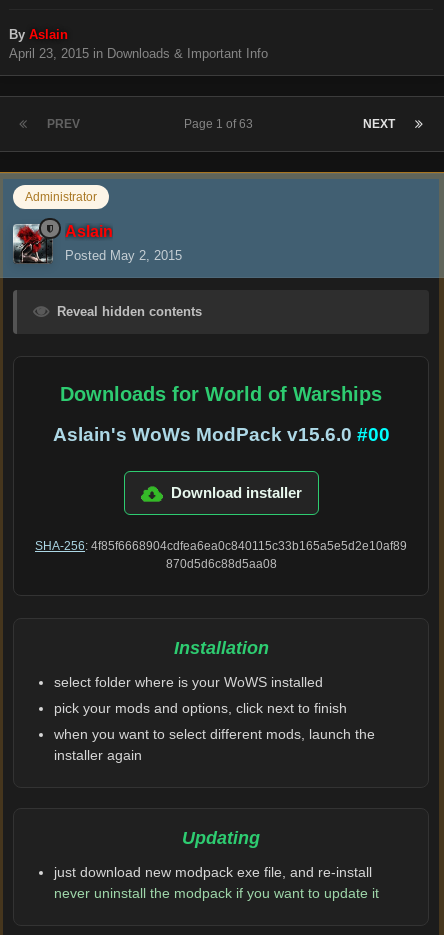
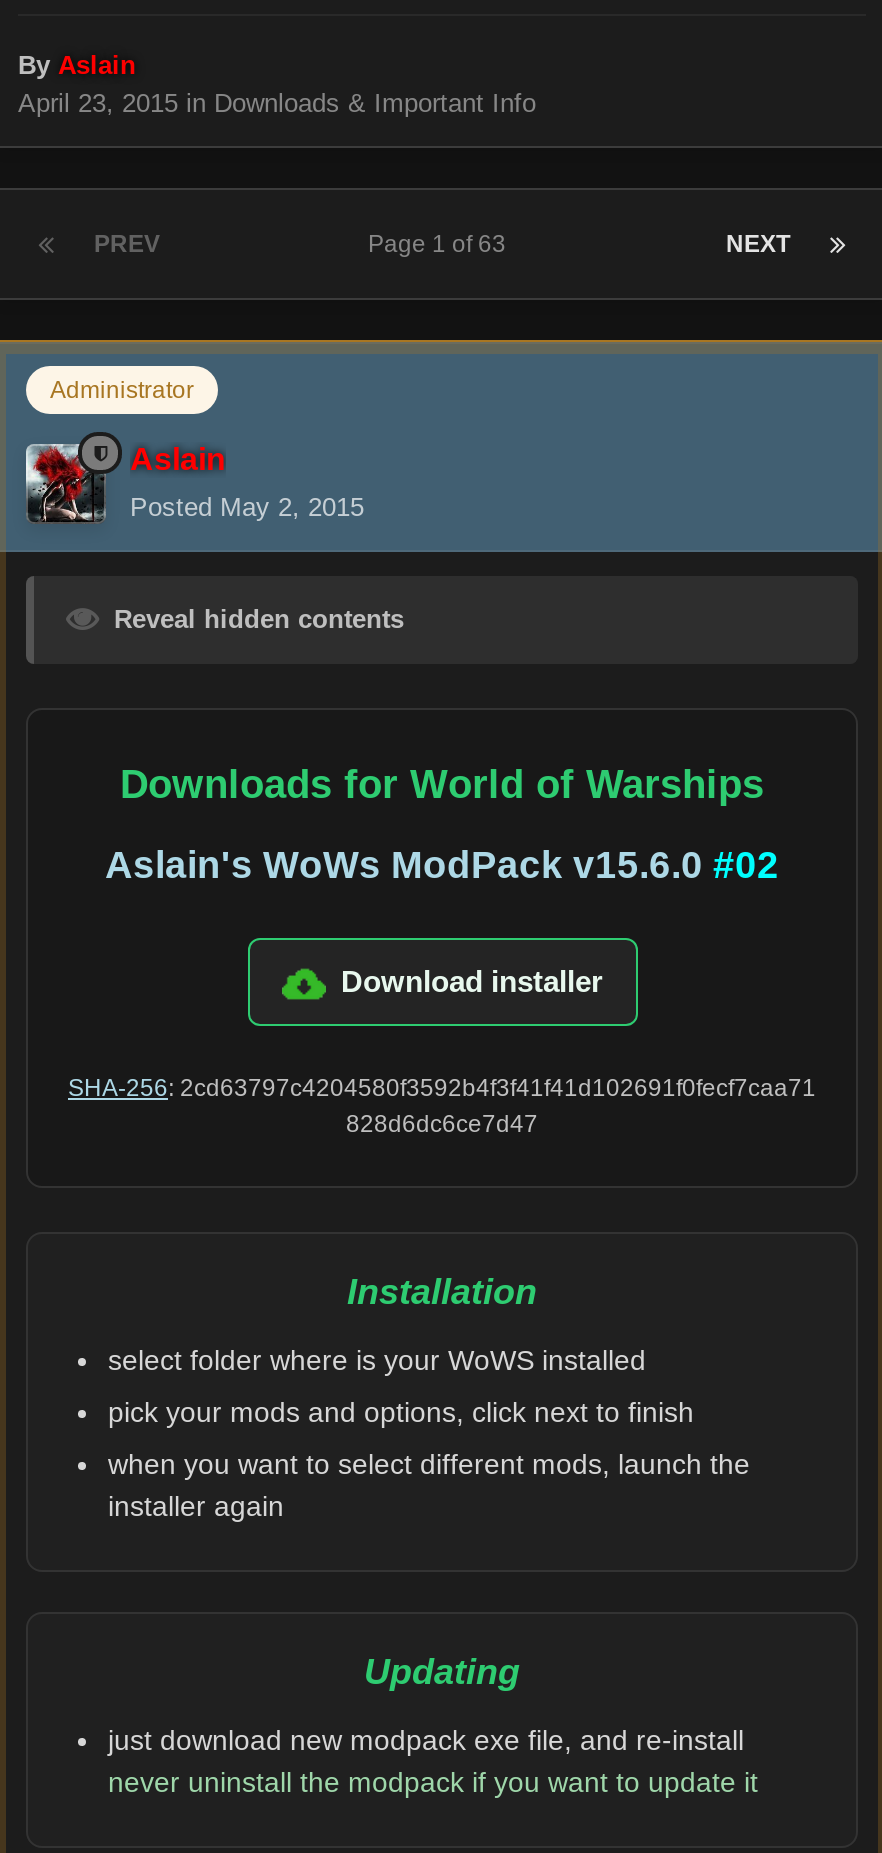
- Aslain's WoWs ModPack v15.6.0 #00
+ Aslain's WoWs ModPack v15.6.0 #02

- SHA-256: 4f85f6668904cdfea6ea0c840115c33b165a5e5d2e10af89
- 870d5d6c88d5aa08
+ SHA-256: 2cd63797c4204580f3592b4f3f41f41d102691f0fecf7caa71
+ 828d6dc6ce7d47
